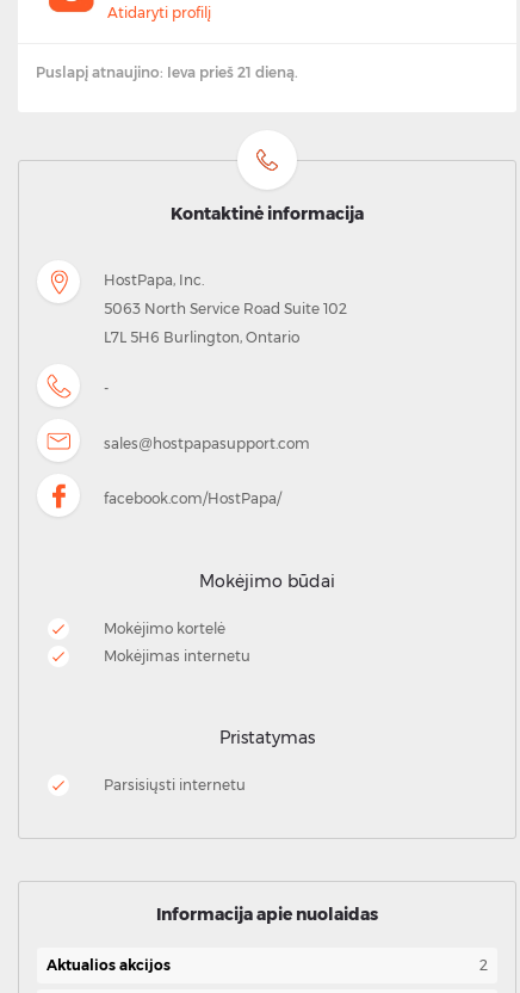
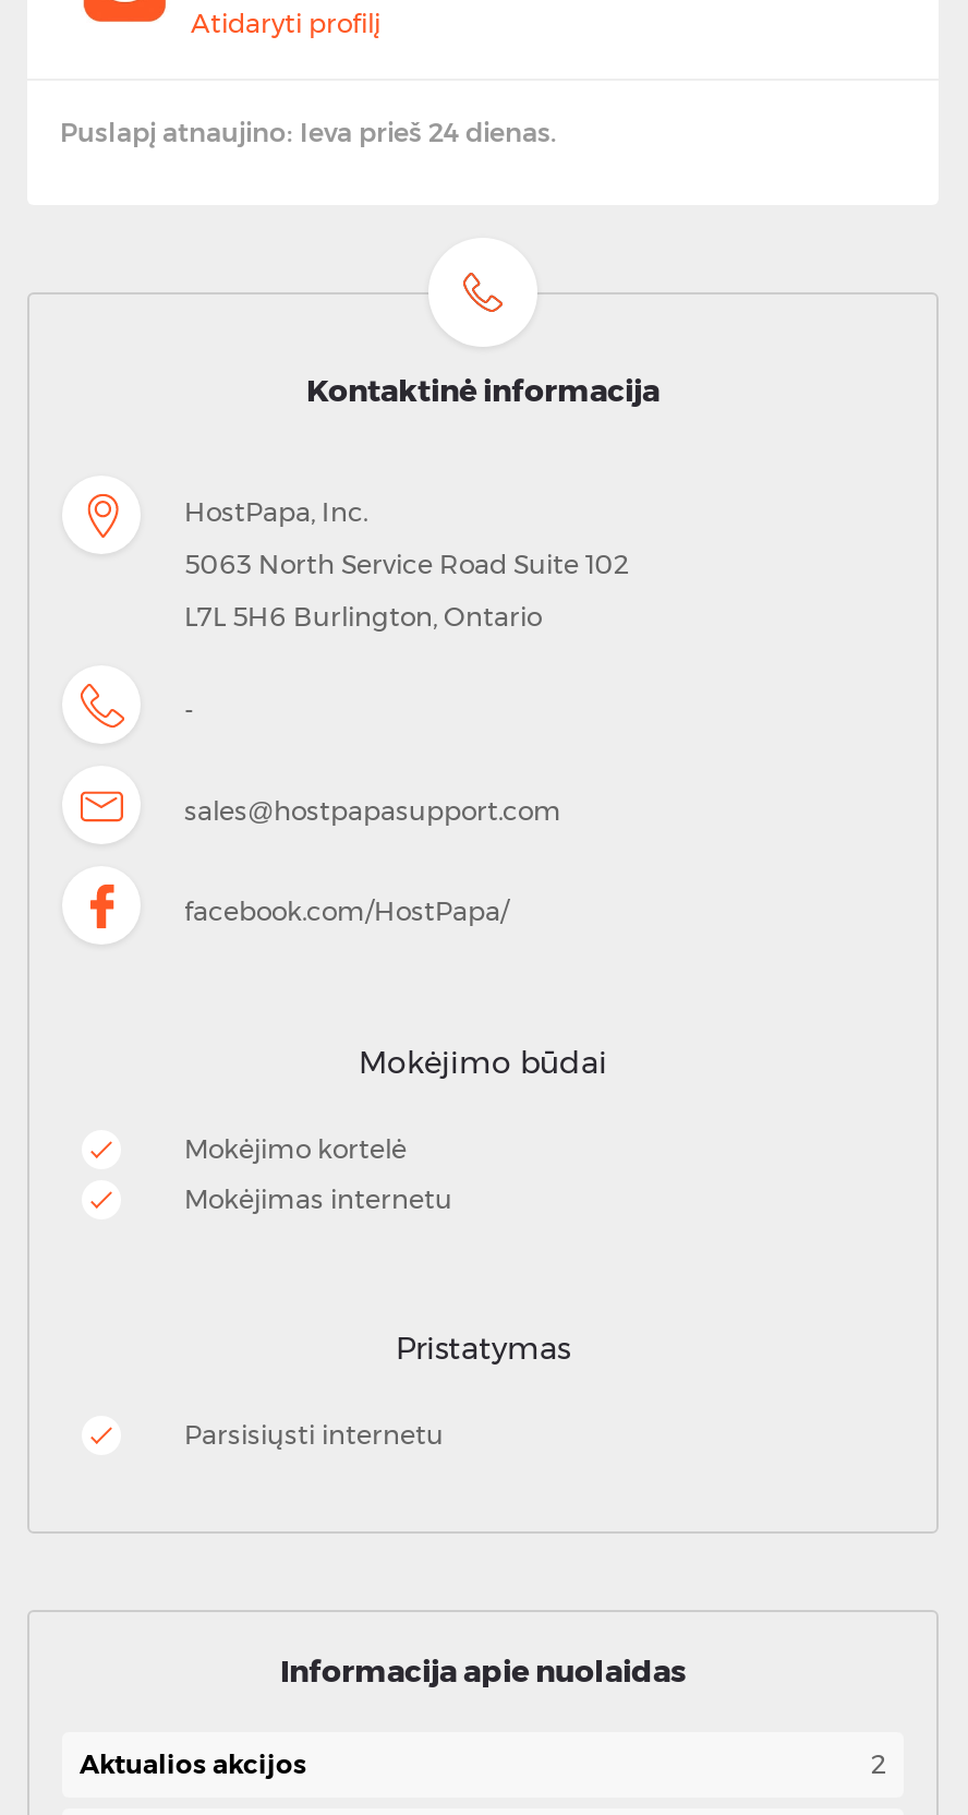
- Puslapį atnaujino: Ieva prieš 21 dieną.
+ Puslapį atnaujino: Ieva prieš 24 dienas.
